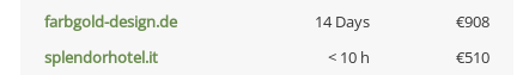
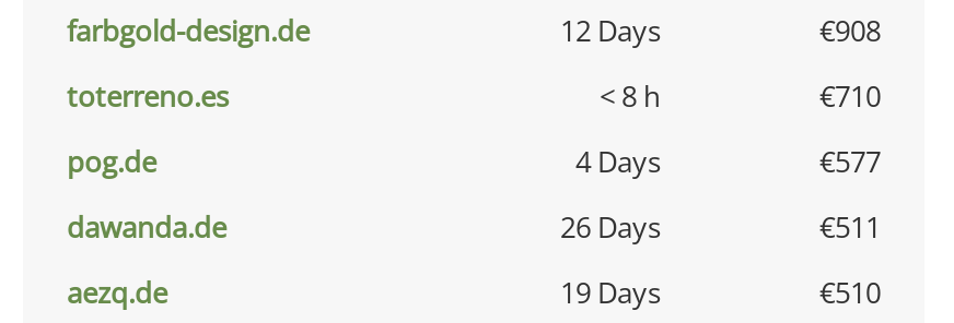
- 14 Days
+ 12 Days

- splendorhotel.it
- < 10 h
+ toterreno.es
+ < 8 h
+ €710
+ pog.de
+ 4 Days
+ €577
+ dawanda.de
+ 26 Days
+ €511
+ aezq.de
+ 19 Days
